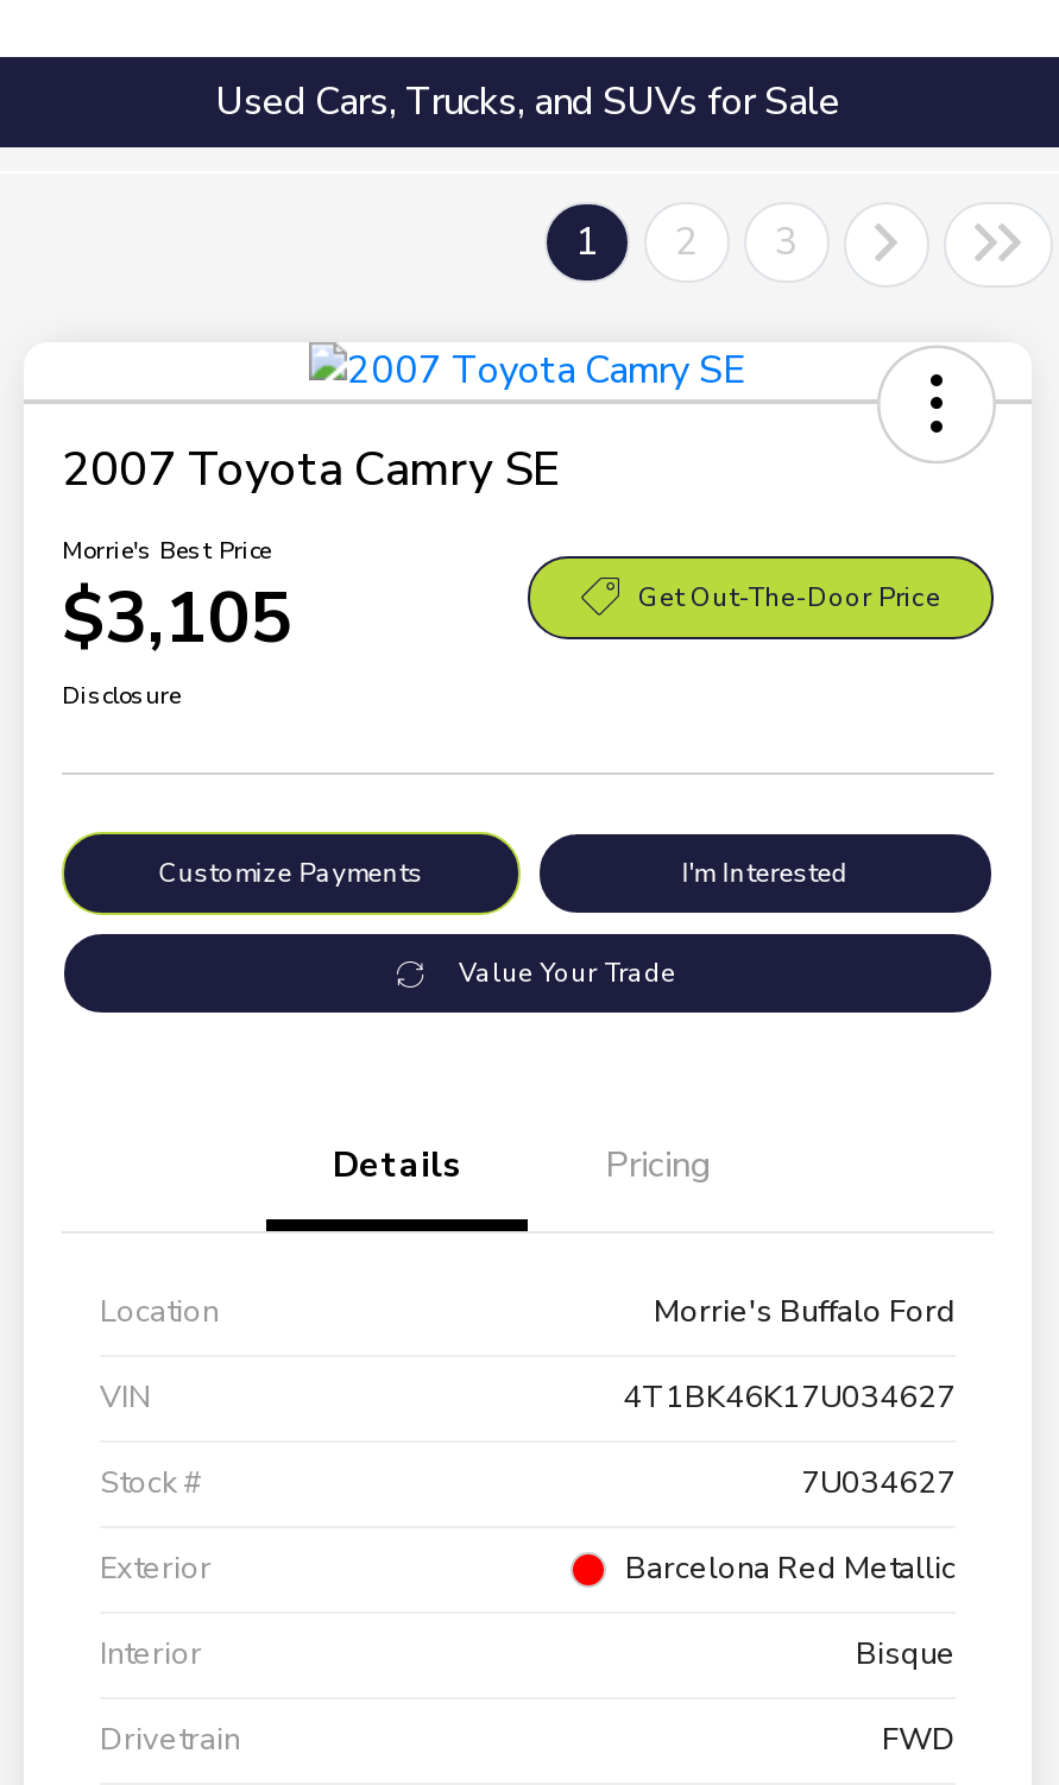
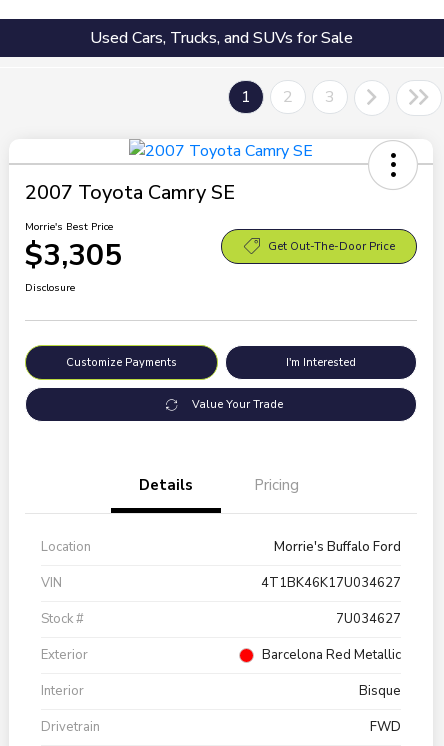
- $3,105
+ $3,305
